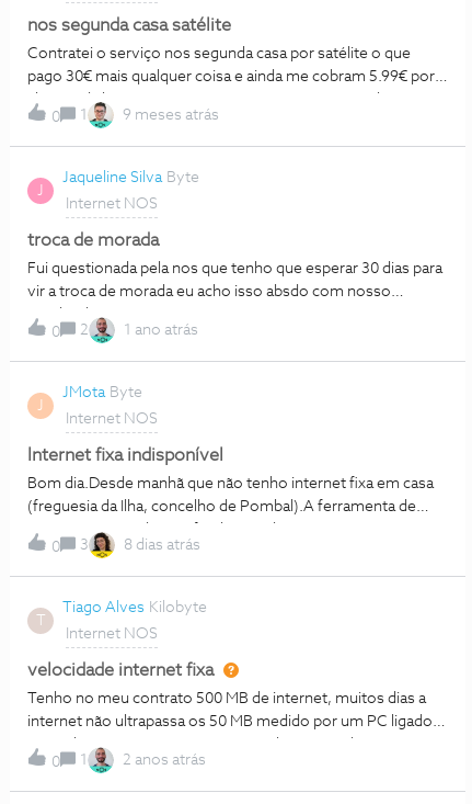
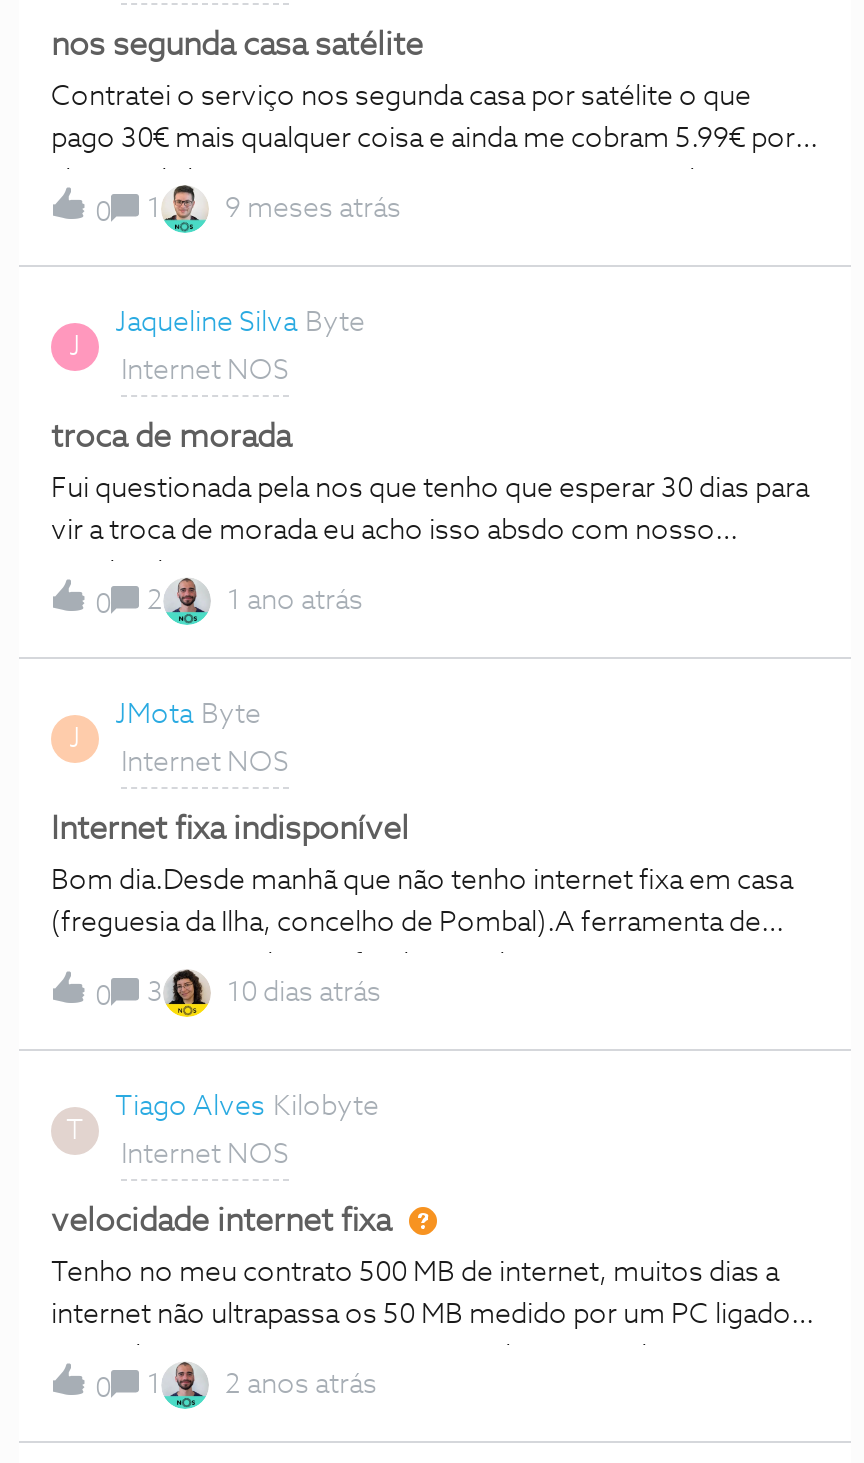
- 8 dias atrás
+ 10 dias atrás
